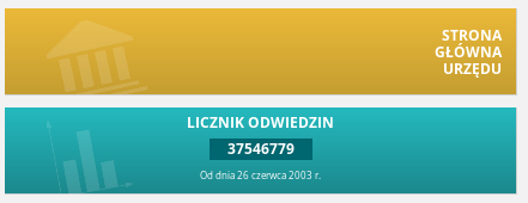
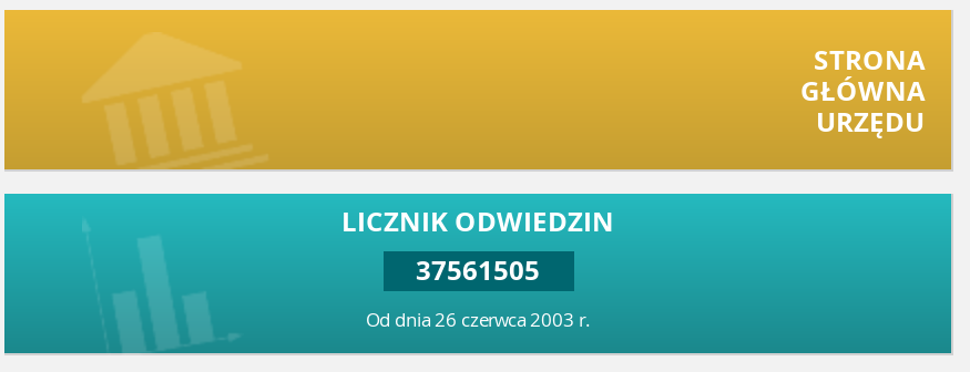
- 37546779
+ 37561505
